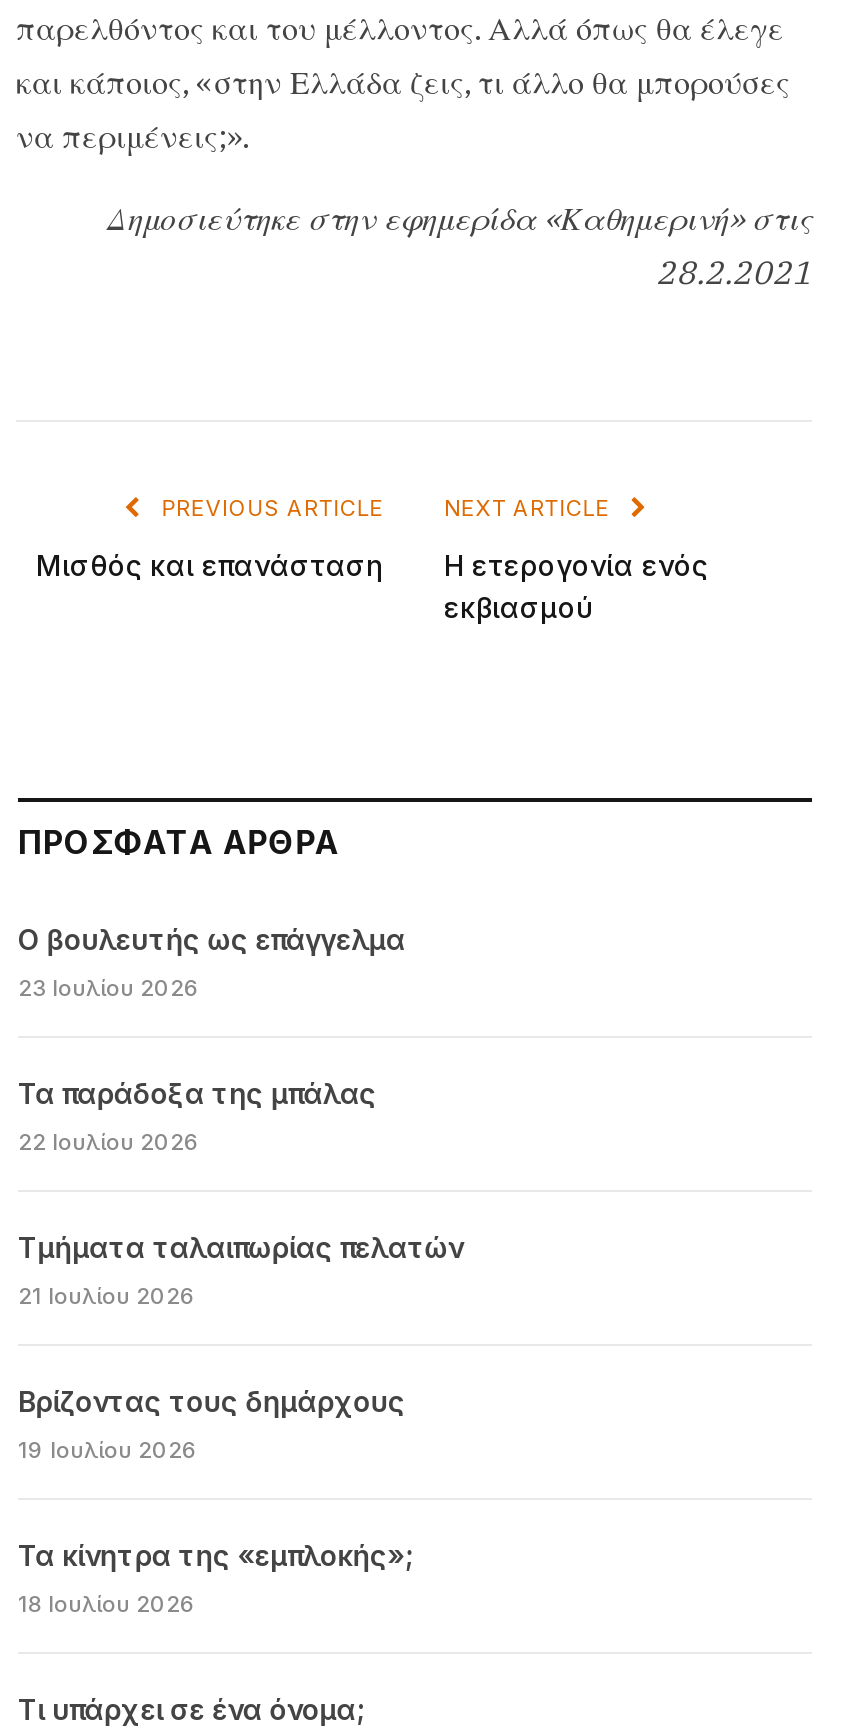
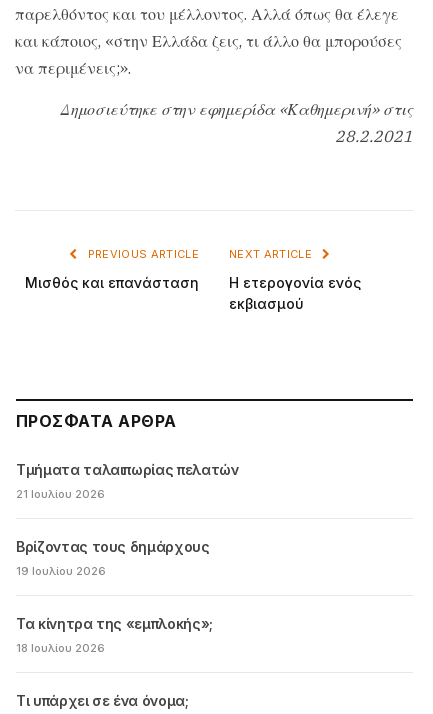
- Ο βουλευτής ως επάγγελμα
- 23 Ιουλίου 2026
- Τα παράδοξα της μπάλας
- 22 Ιουλίου 2026
